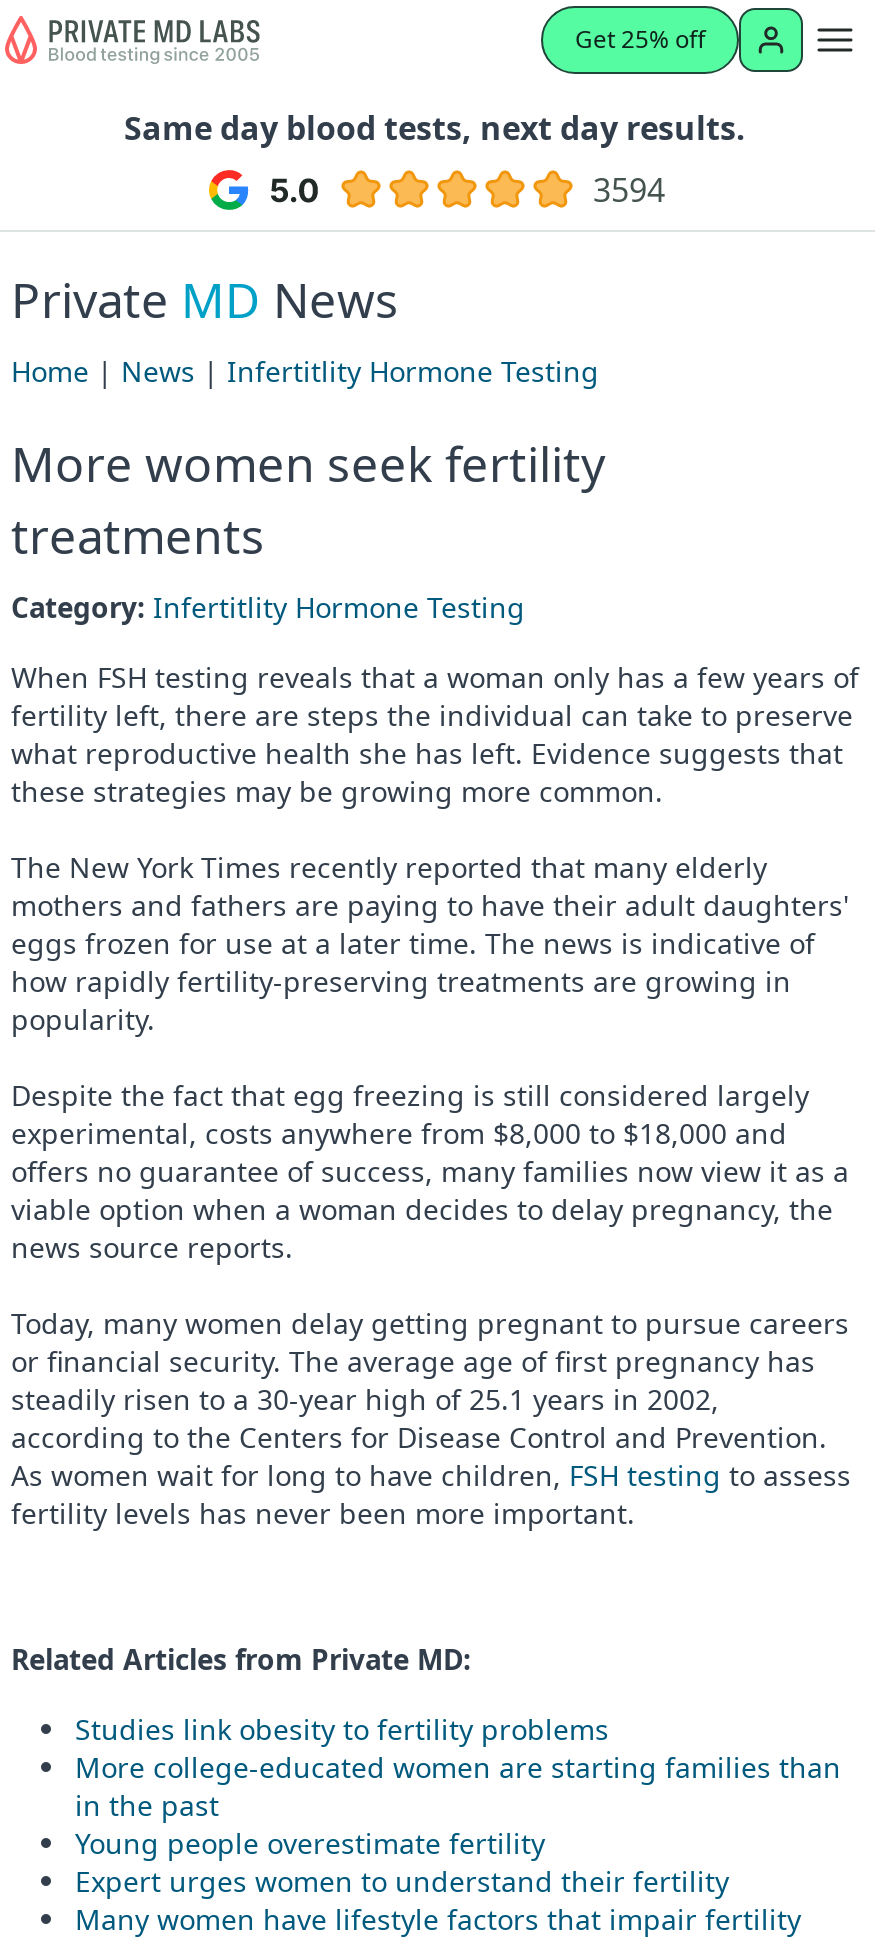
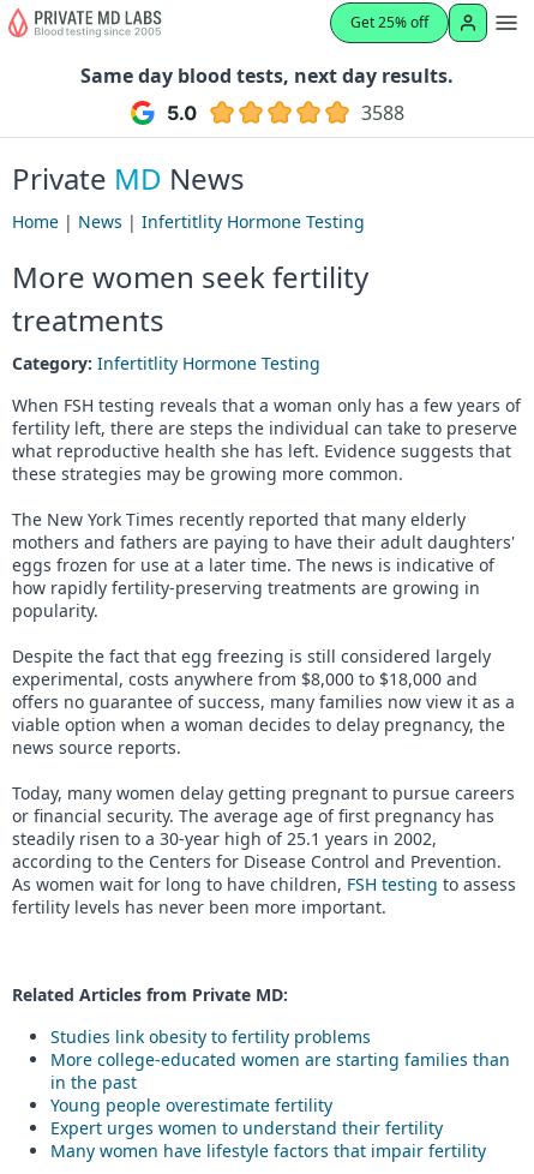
- 3594
+ 3588
